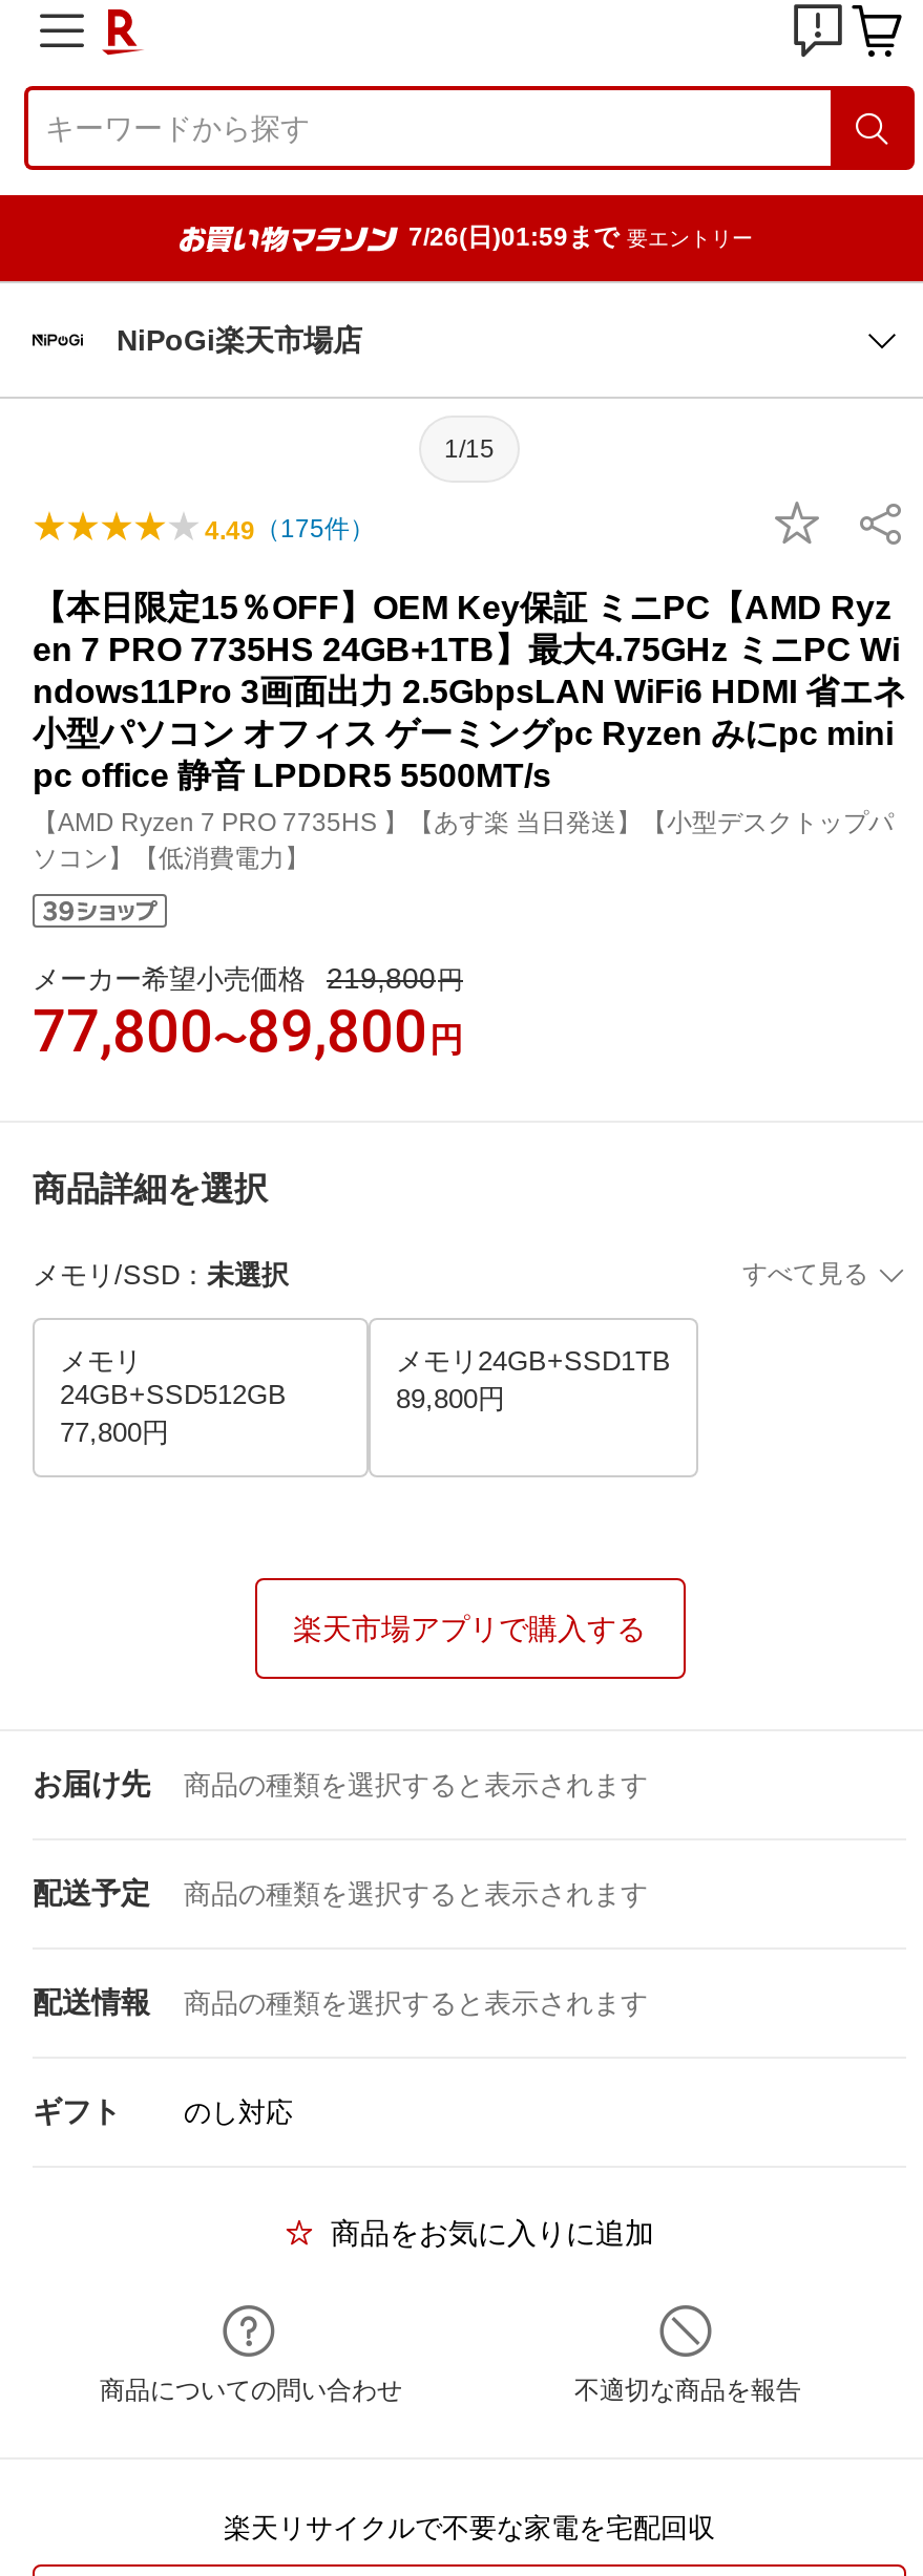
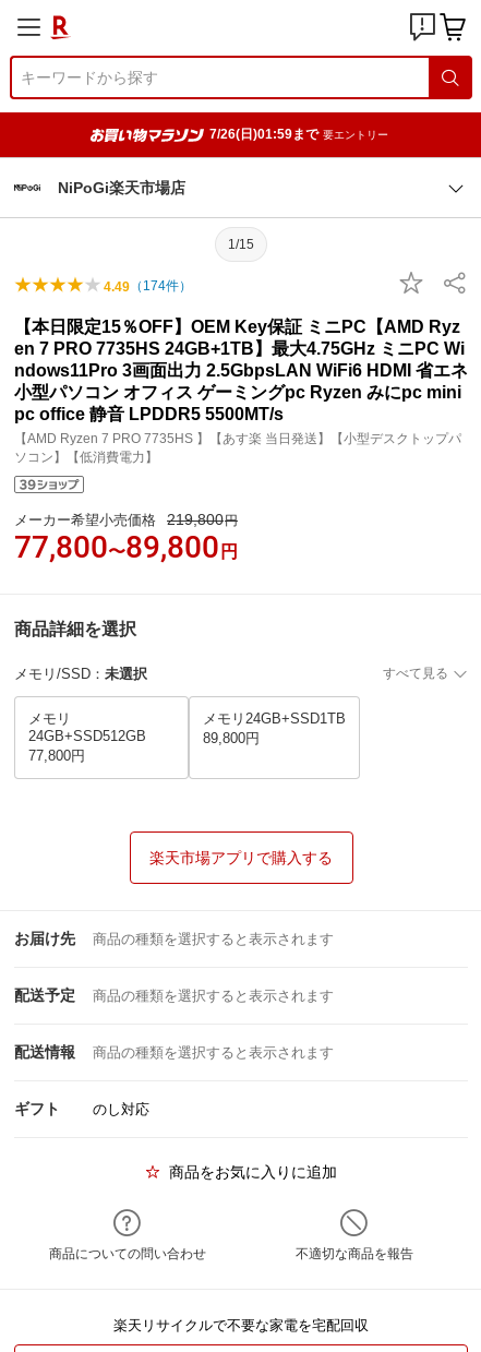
- 4.49（175件）
+ 4.49（174件）
